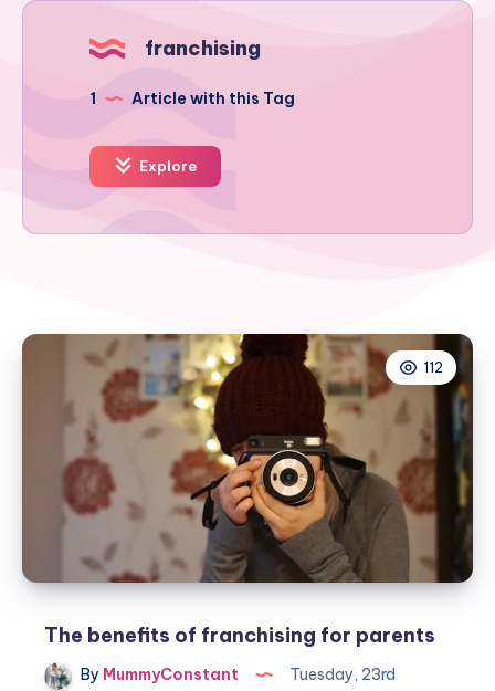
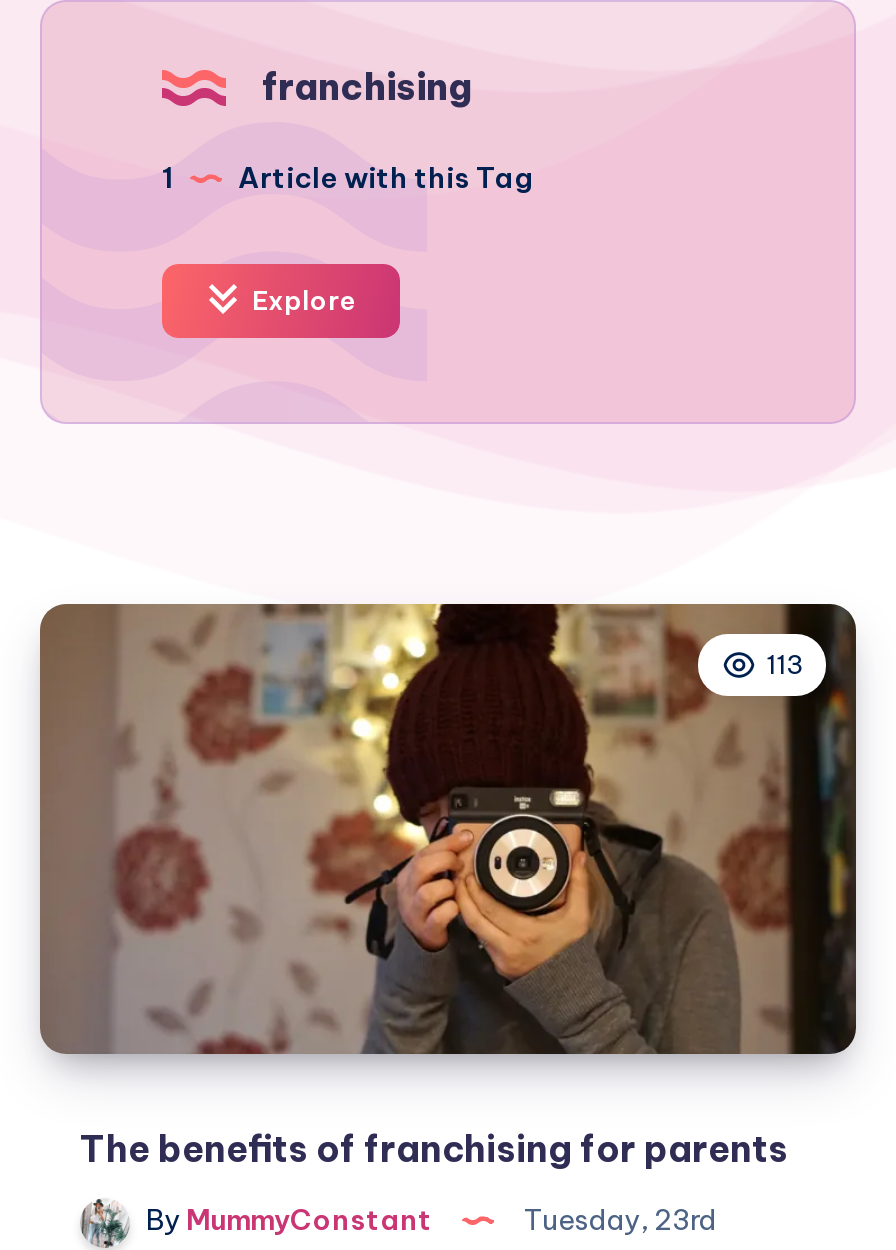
- 112
+ 113
